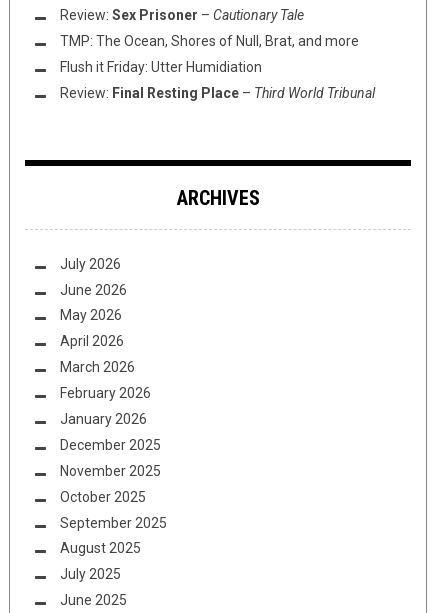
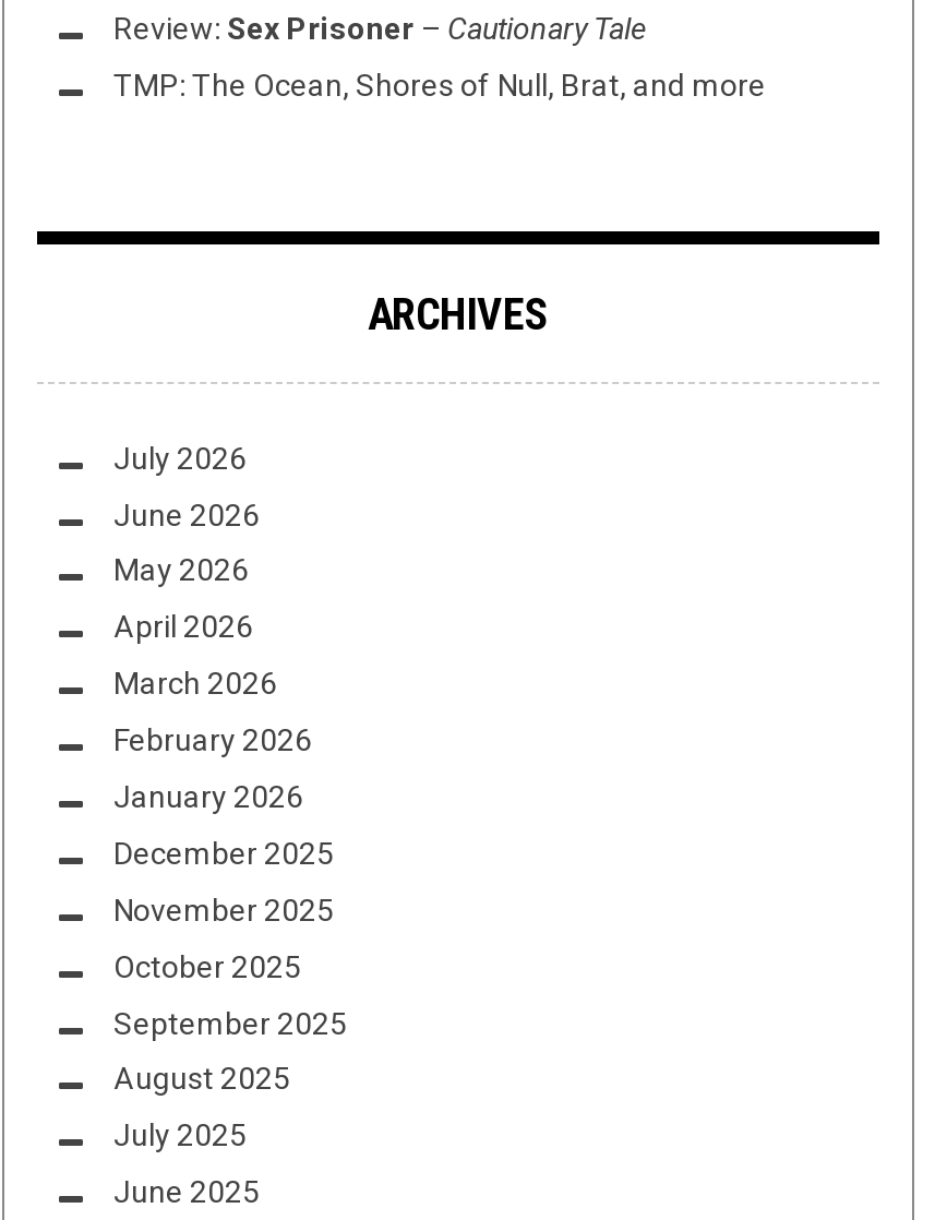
- Flush it Friday: Utter Humidiation
- Review: Final Resting Place – Third World Tribunal
